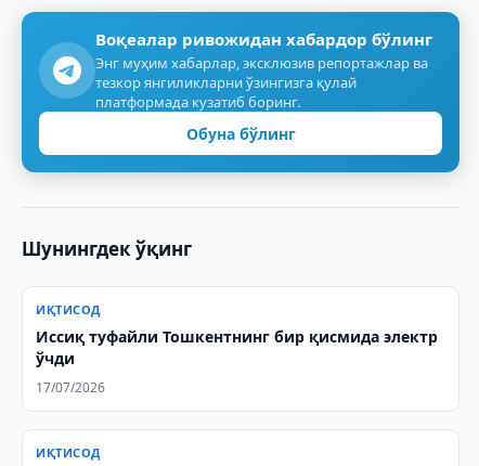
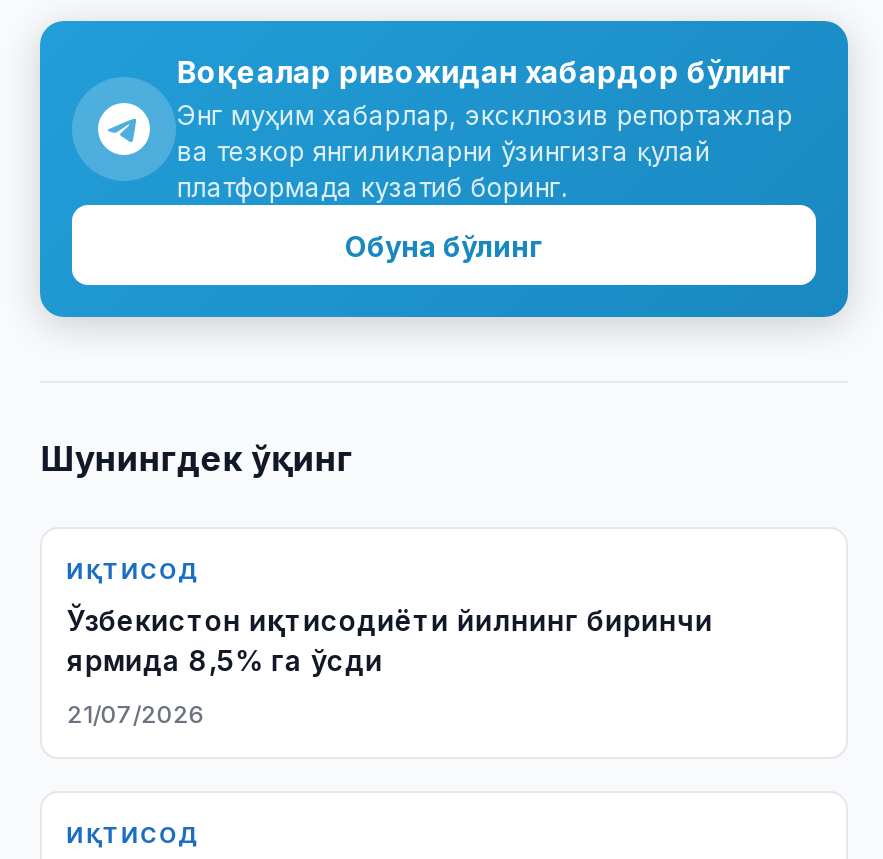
- Иссиқ туфайли Тошкентнинг бир қисмида электр
- ўчди
+ Ўзбекистон иқтисодиёти йилнинг биринчи
+ ярмида 8,5% га ўсди

- 17/07/2026
+ 21/07/2026
